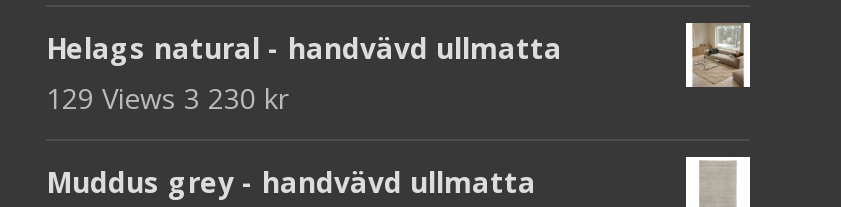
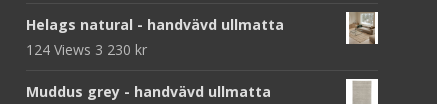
- 129 Views 3 230 kr
+ 124 Views 3 230 kr
